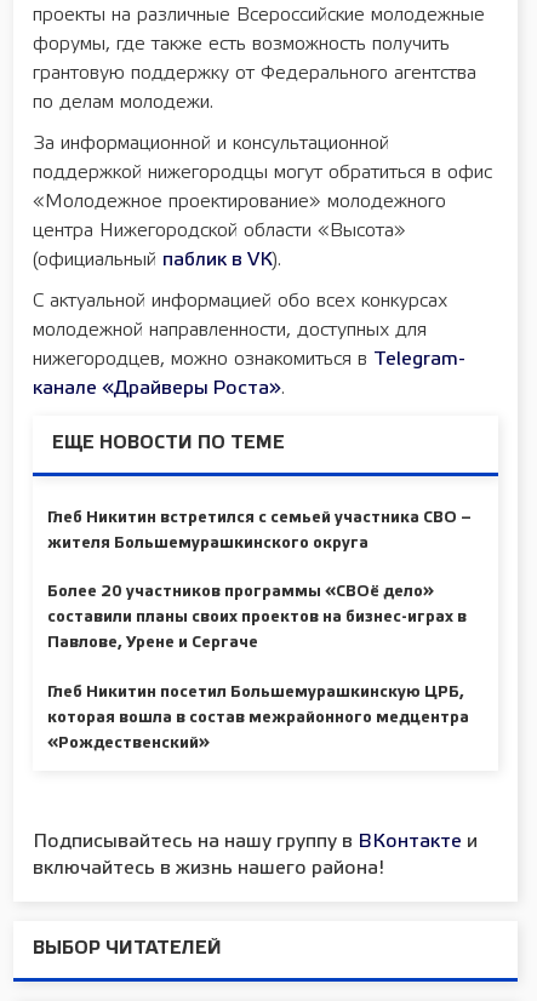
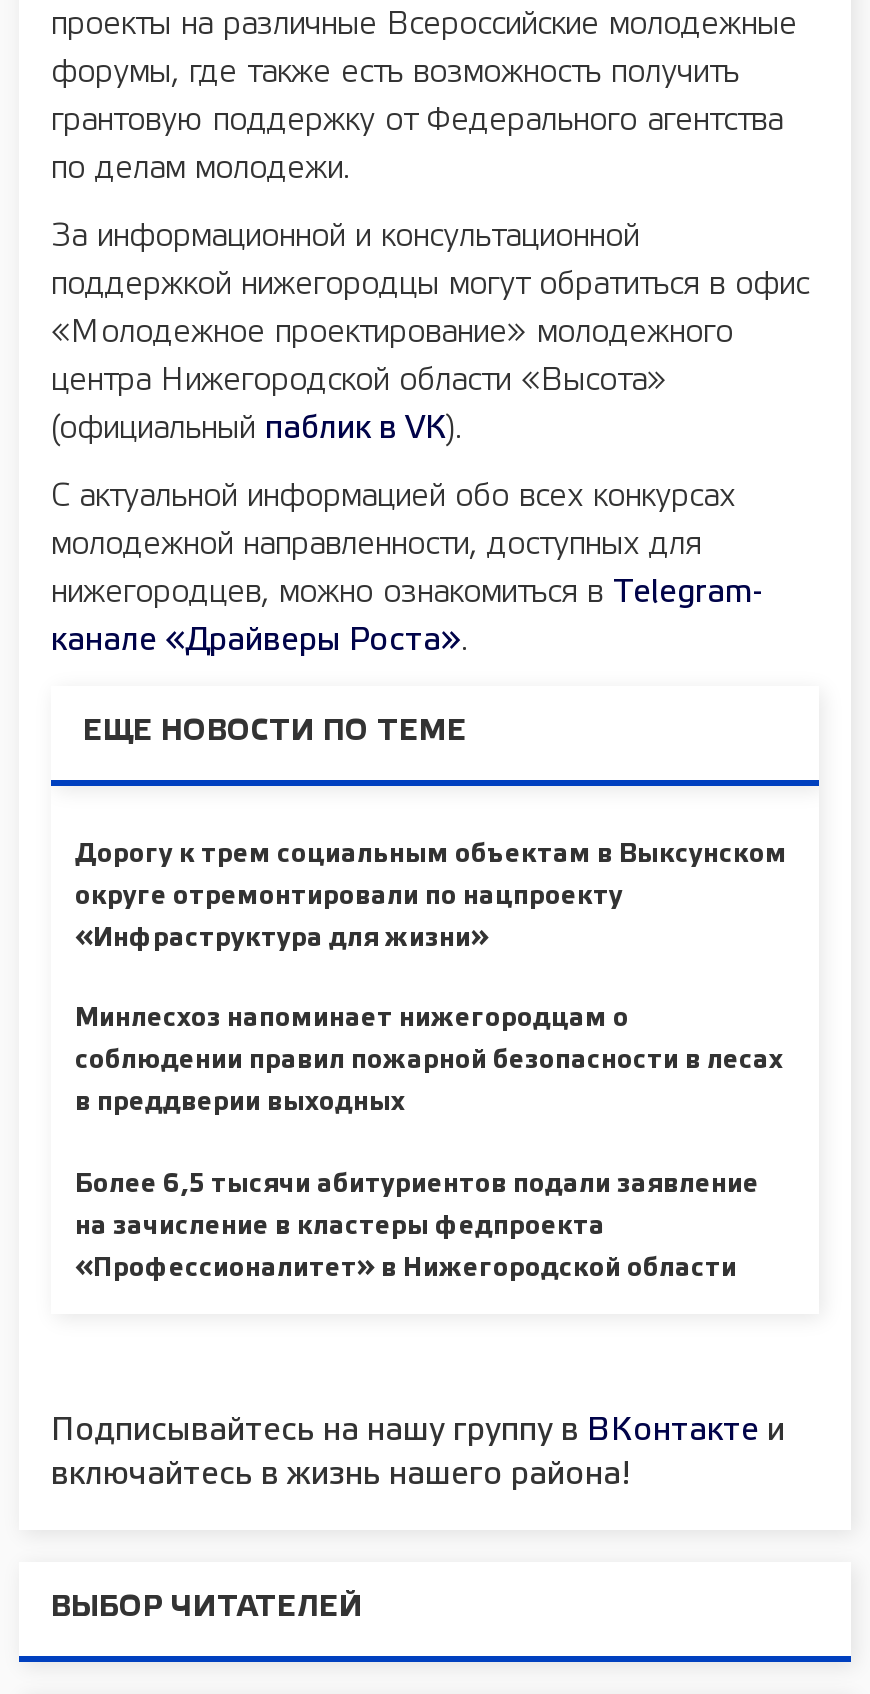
- Глеб Никитин встретился с семьей участника СВО –
- жителя Большемурашкинского округа
+ Дорогу к трем социальным объектам в Выксунском
+ округе отремонтировали по нацпроекту
+ «Инфраструктура для жизни»

- Более 20 участников программы «СВОё дело»
- составили планы своих проектов на бизнес-играх в
- Павлове, Урене и Сергаче
+ Минлесхоз напоминает нижегородцам о
+ соблюдении правил пожарной безопасности в лесах
+ в преддверии выходных

- Глеб Никитин посетил Большемурашкинскую ЦРБ,
- которая вошла в состав межрайонного медцентра
- «Рождественский»
+ Более 6,5 тысячи абитуриентов подали заявление
+ на зачисление в кластеры федпроекта
+ «Профессионалитет» в Нижегородской области
